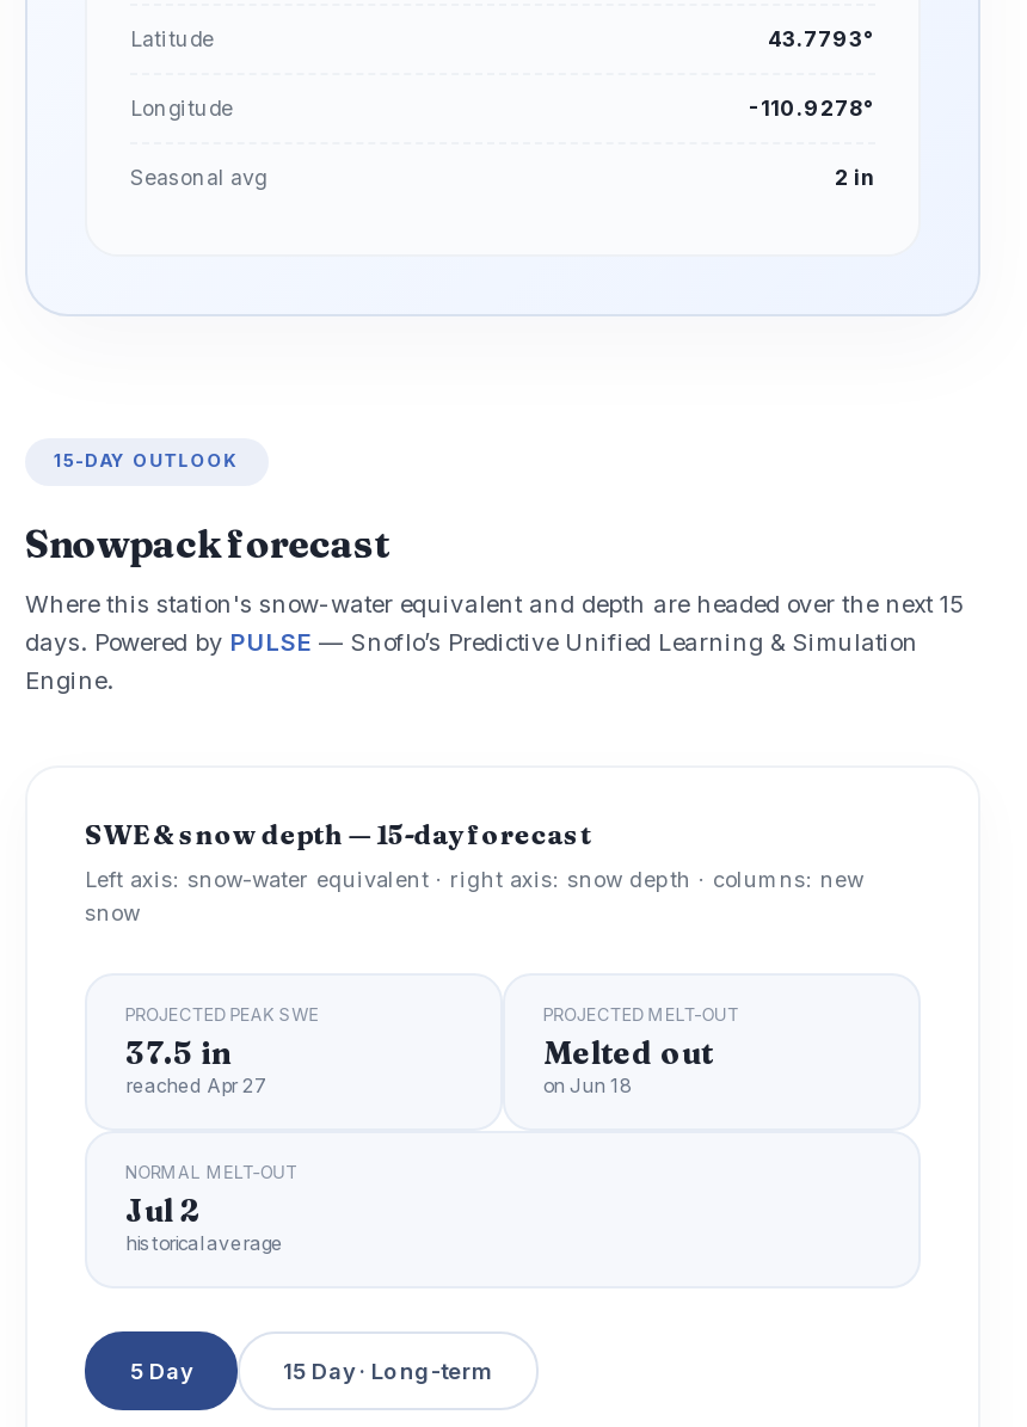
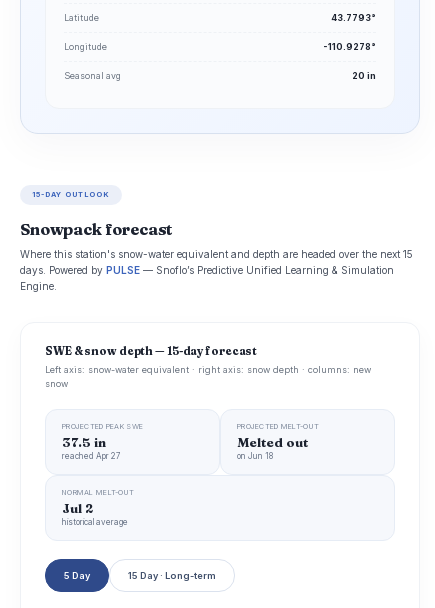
- 2 in
+ 20 in
